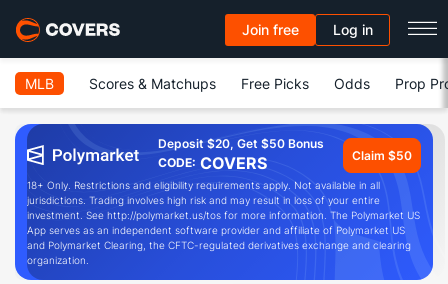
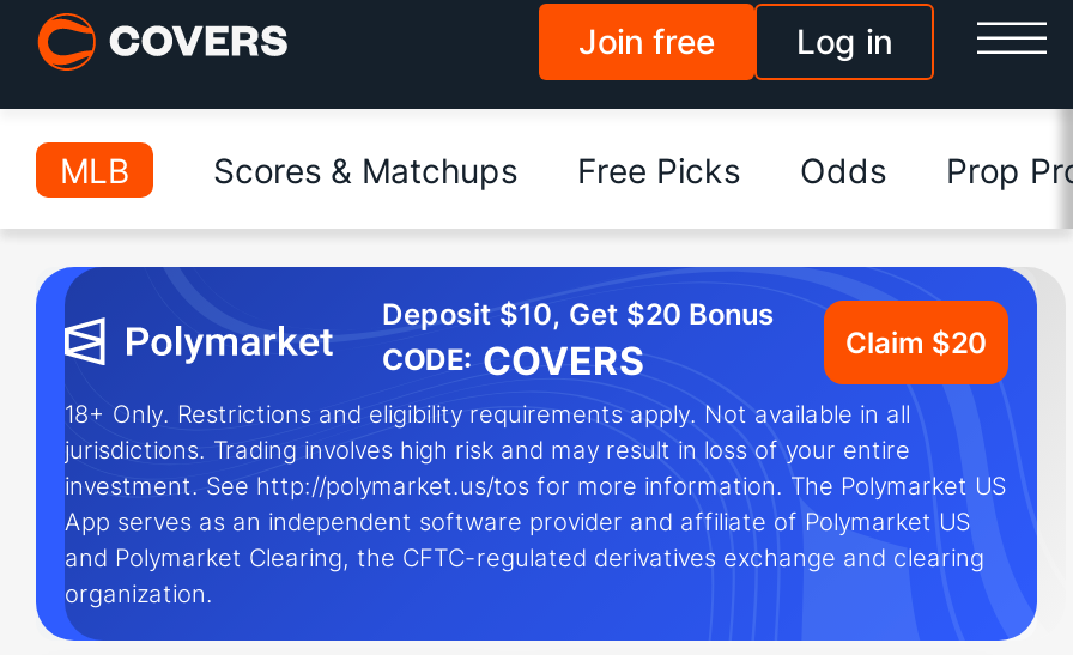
- Deposit $20, Get $50 Bonus
+ Deposit $10, Get $20 Bonus

- Claim $50
+ Claim $20
